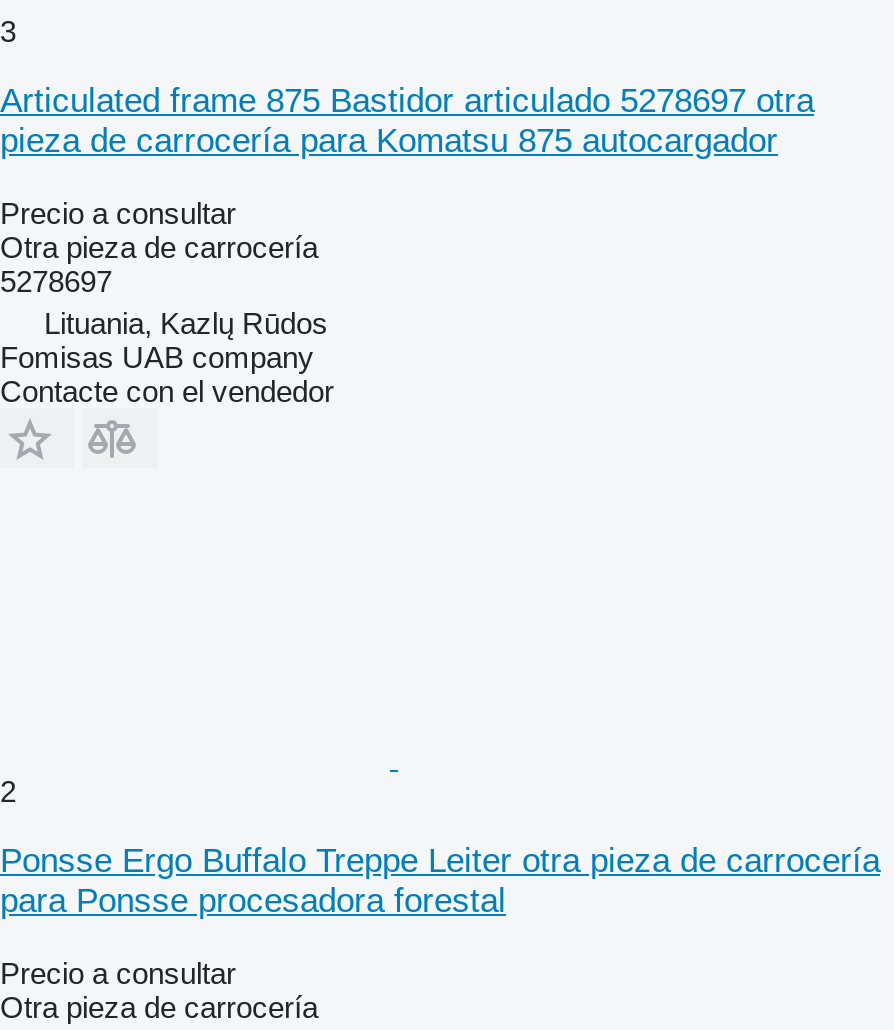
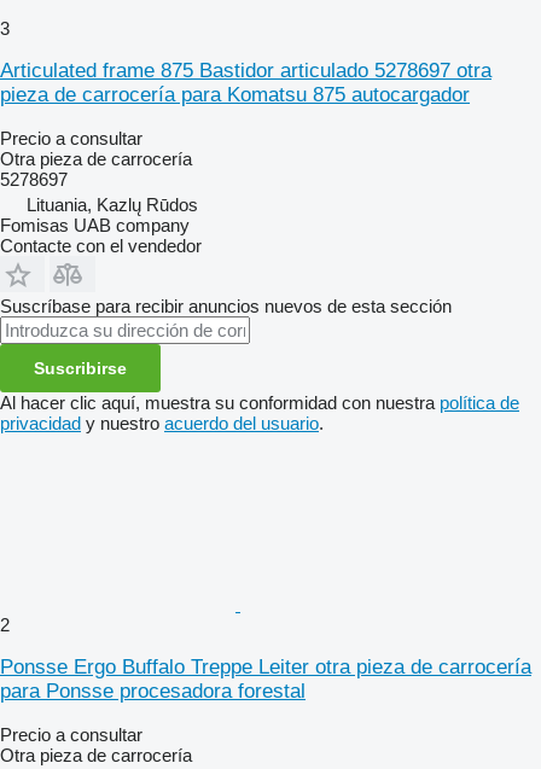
+ Suscríbase para recibir anuncios nuevos de esta sección
+ Suscribirse
+ Al hacer clic aquí, muestra su conformidad con nuestra política de
+ privacidad y nuestro acuerdo del usuario.
